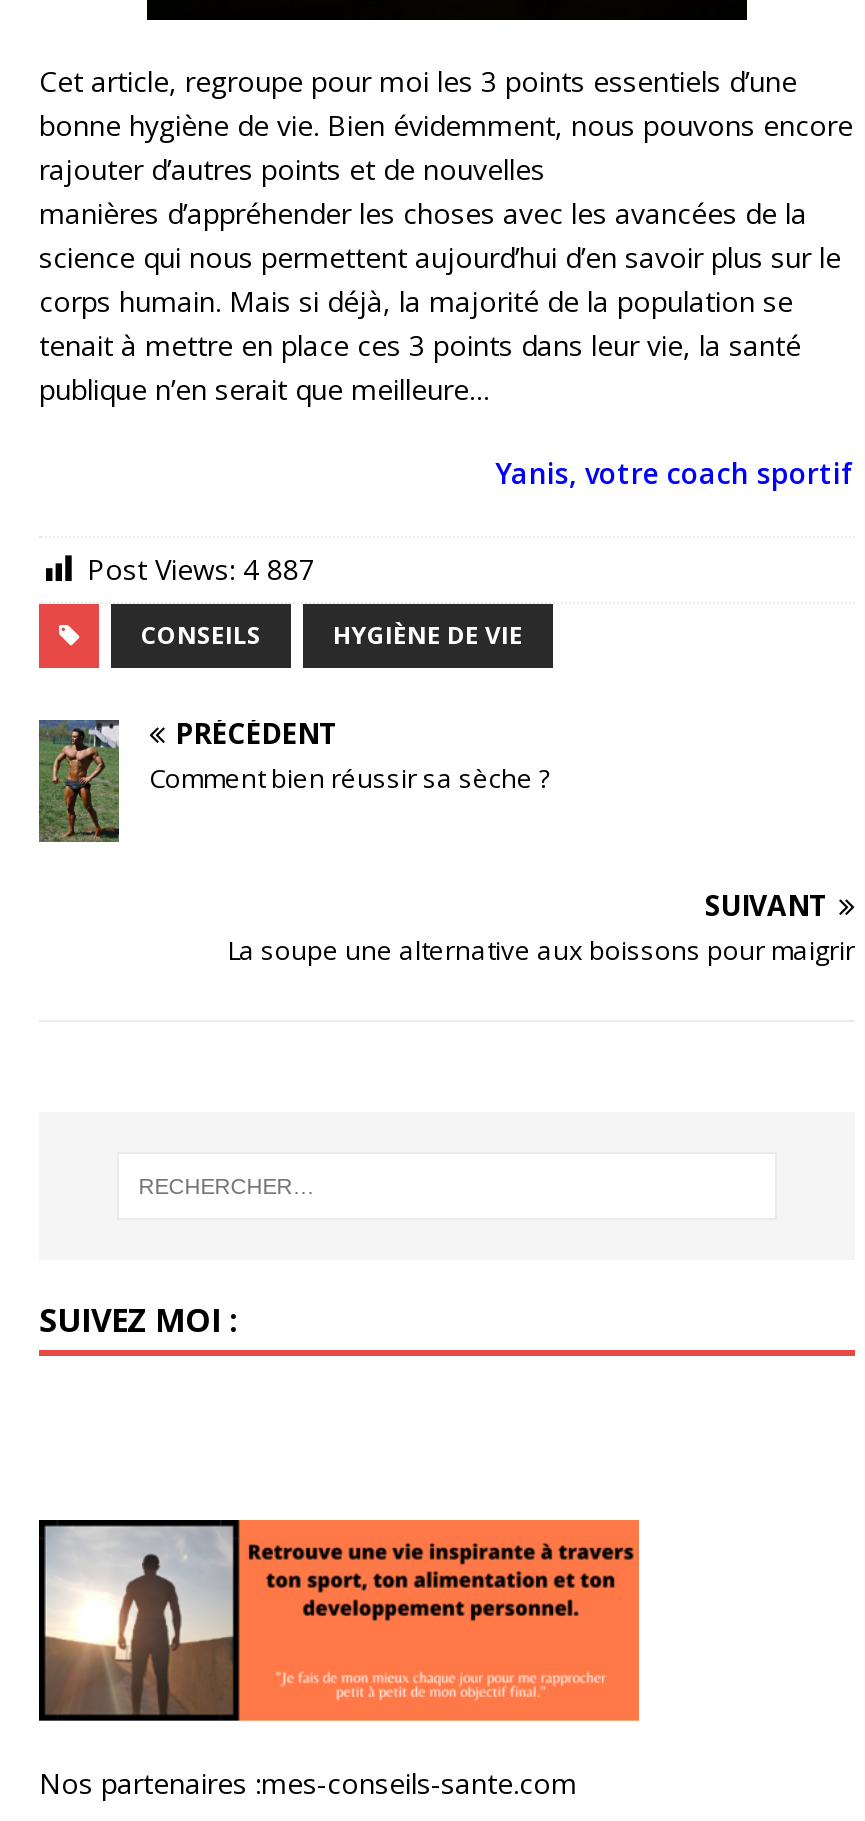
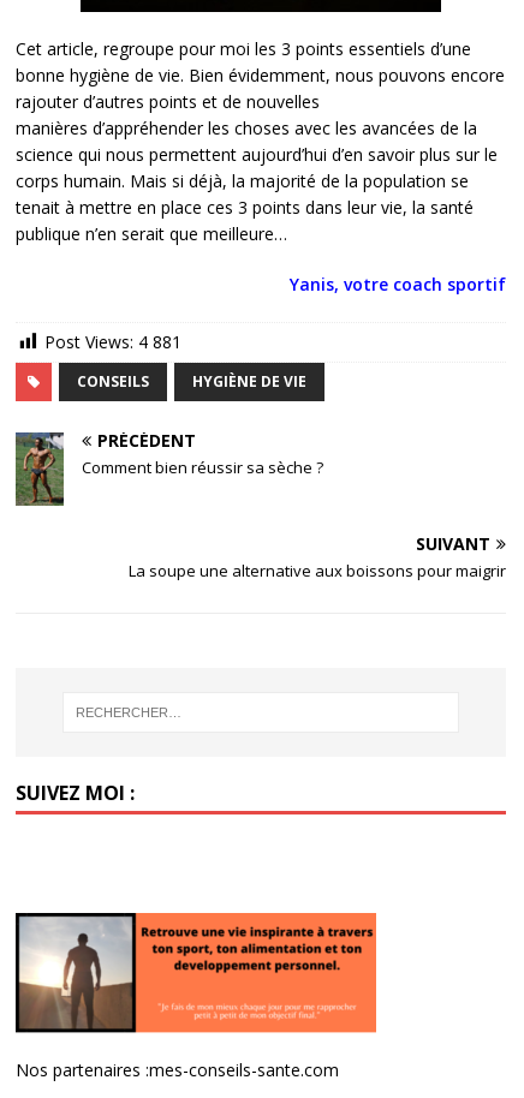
- Post Views: 4 887
+ Post Views: 4 881
